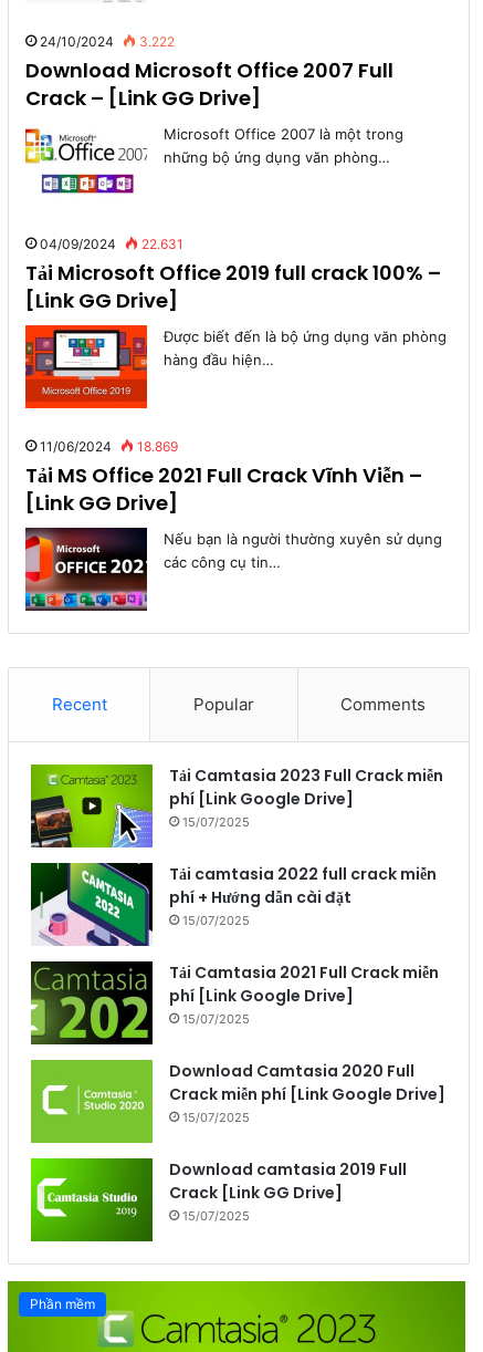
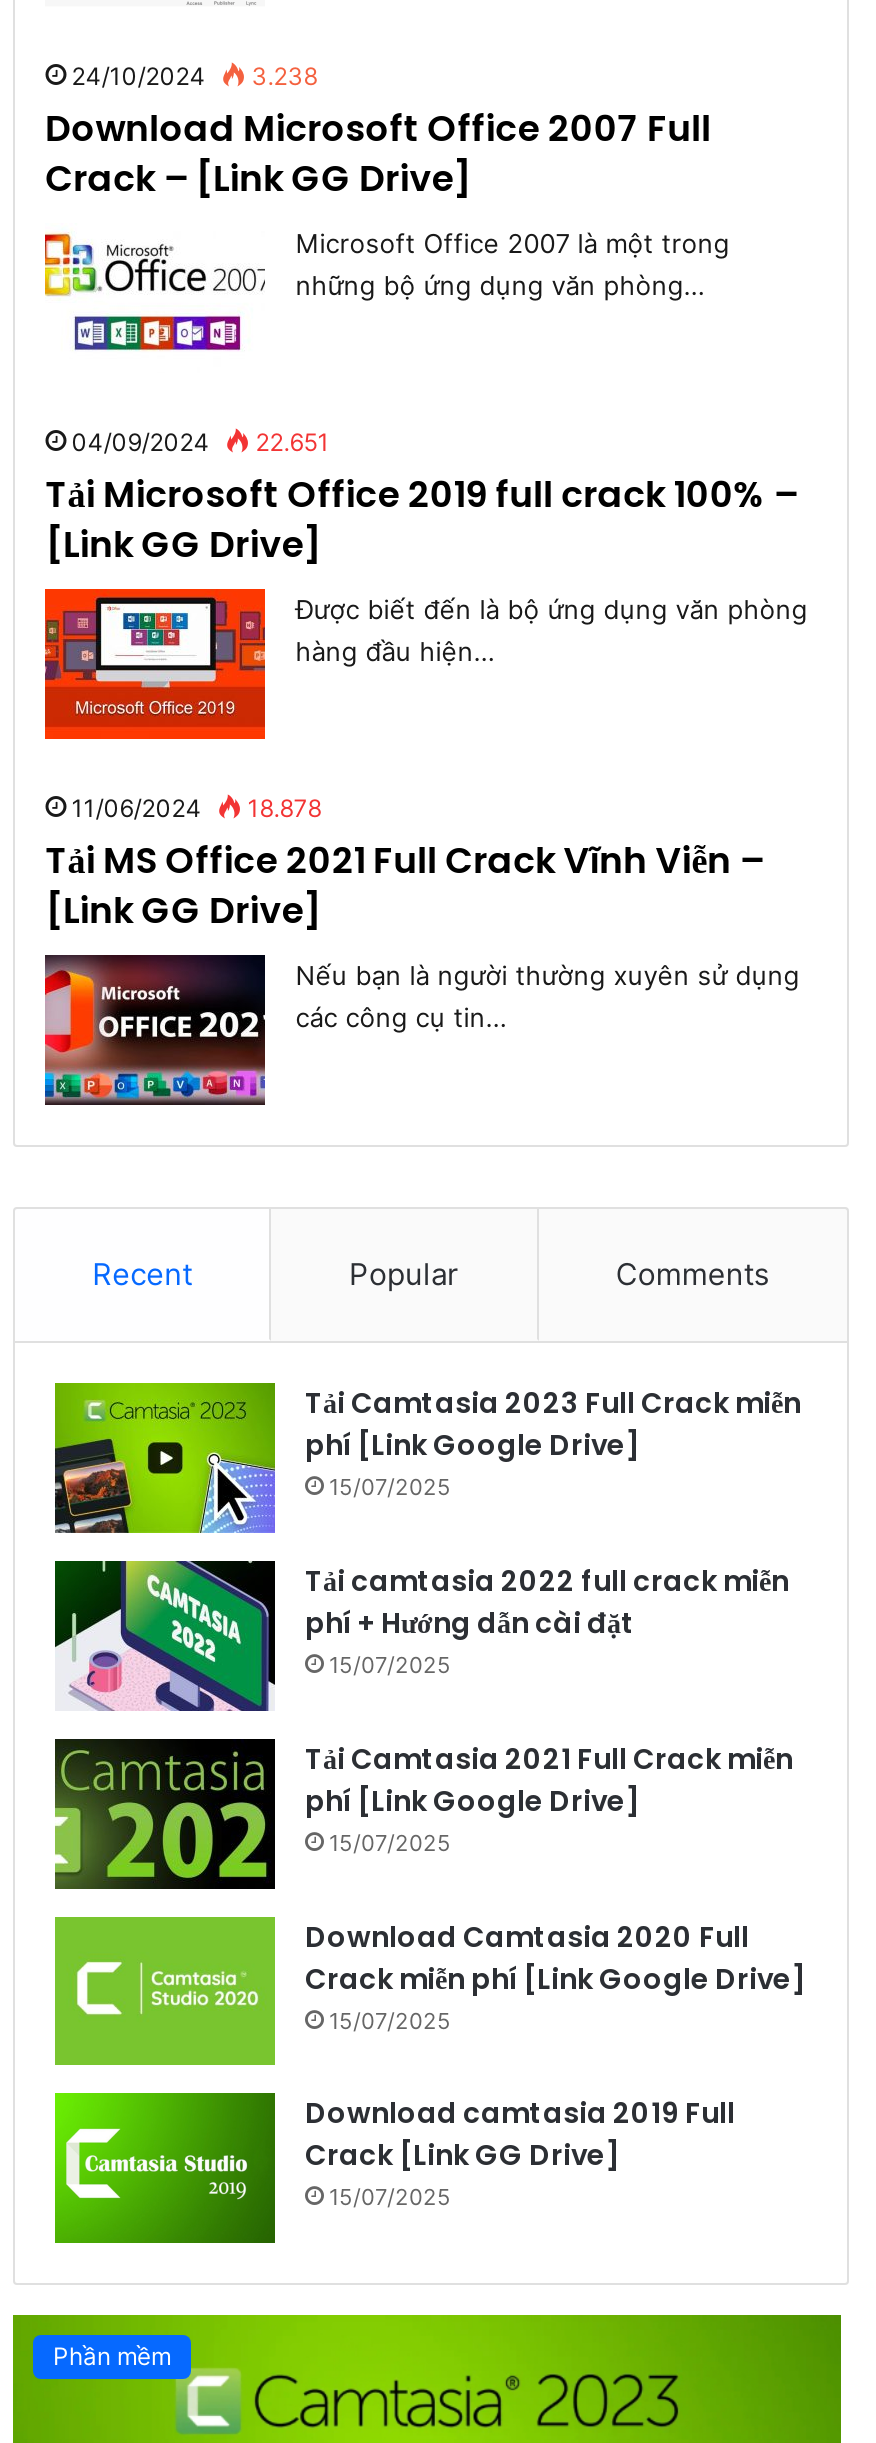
- 24/10/2024 3.222
+ 24/10/2024 3.238

- 04/09/2024 22.631
+ 04/09/2024 22.651

- 11/06/2024 18.869
+ 11/06/2024 18.878
